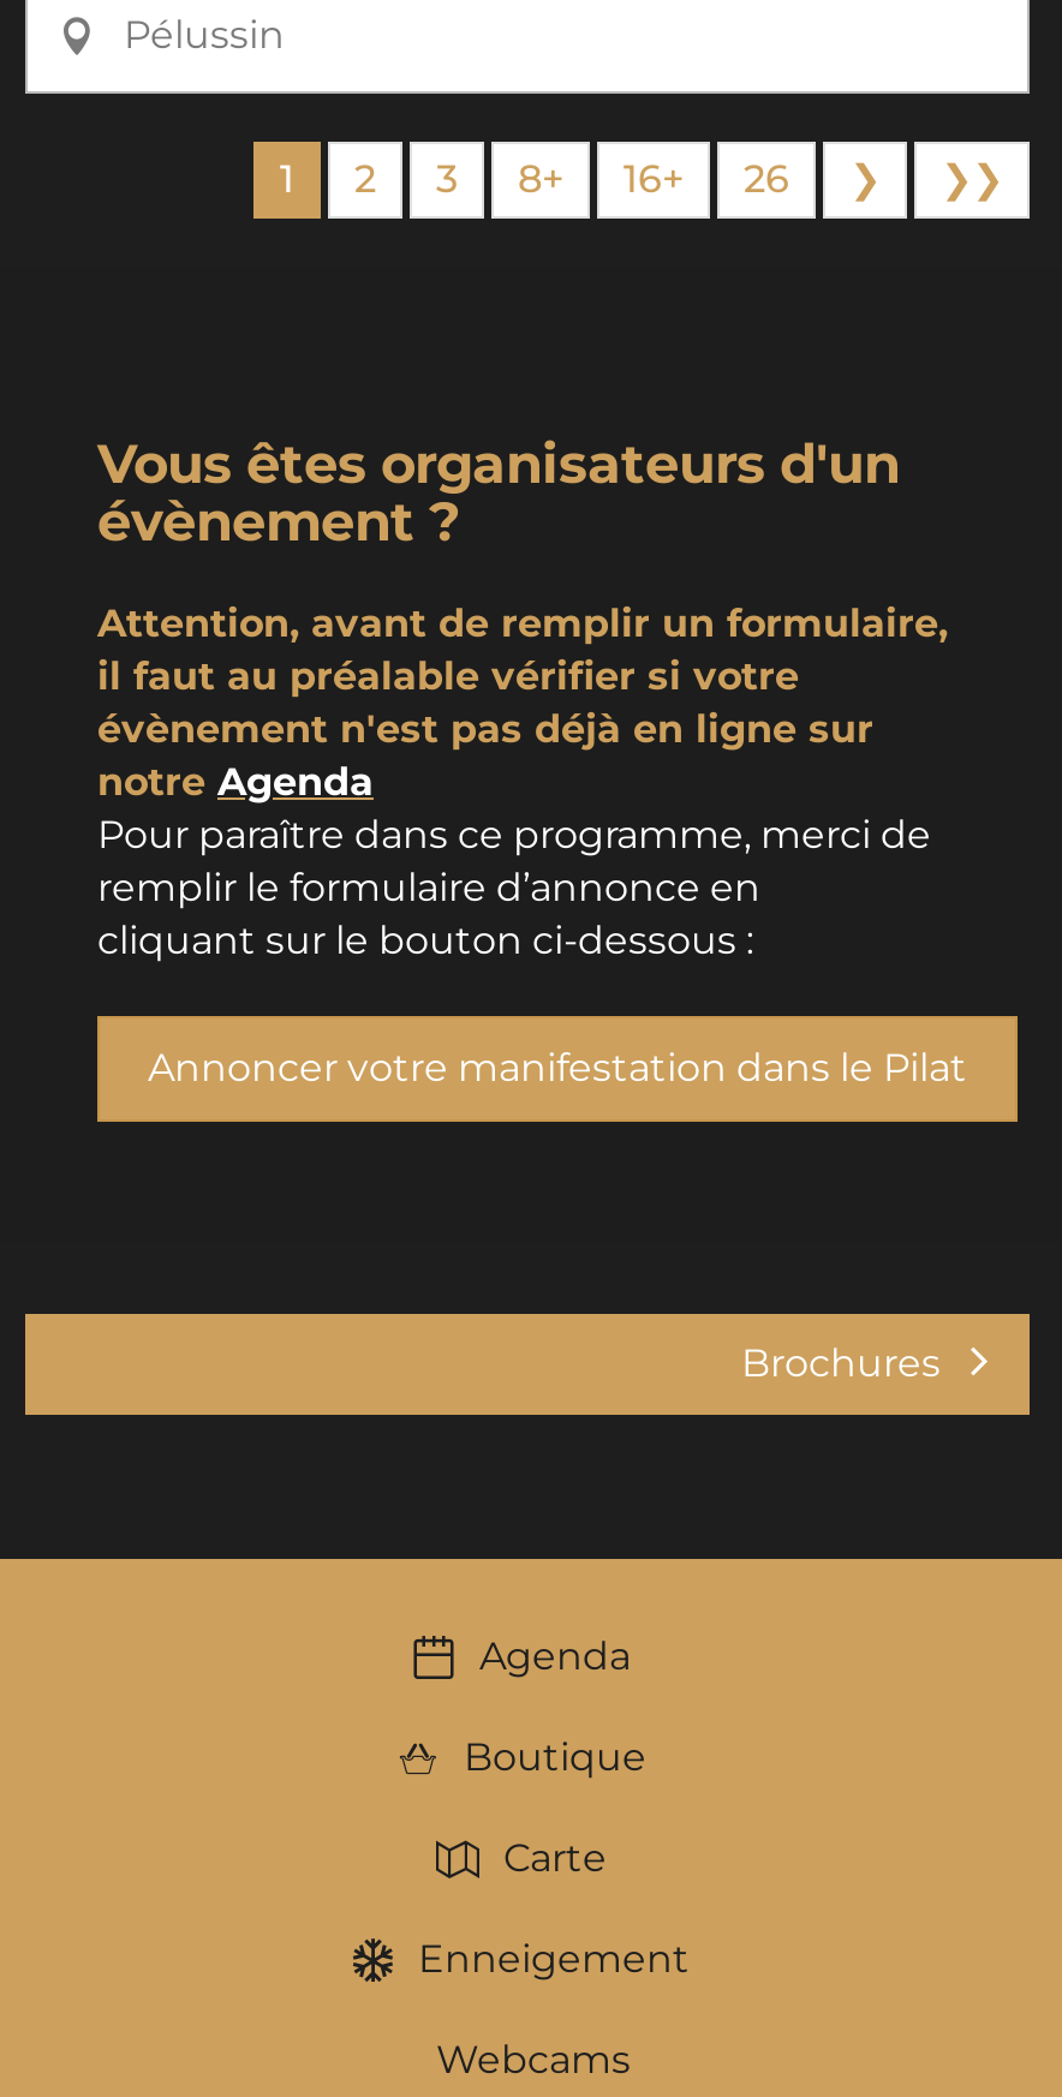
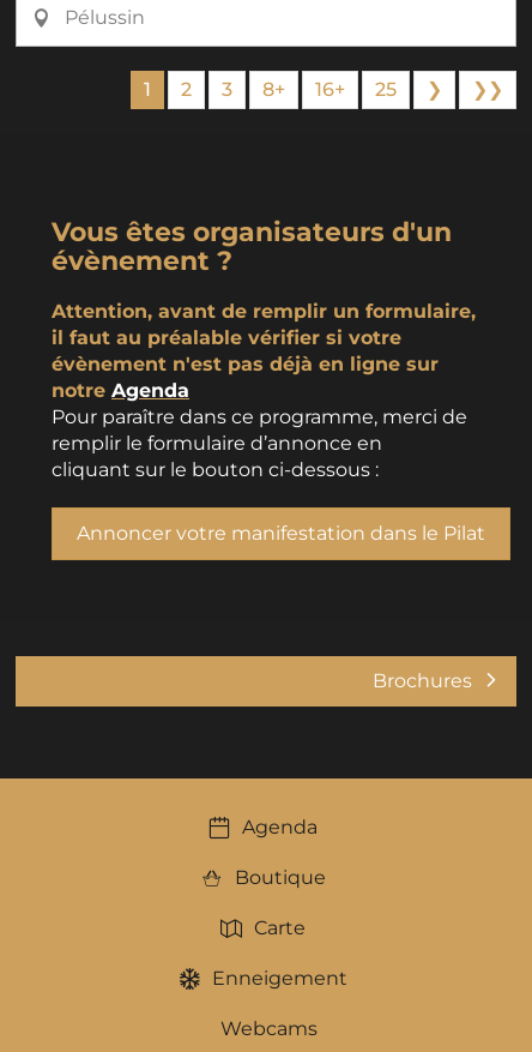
- 26
+ 25
